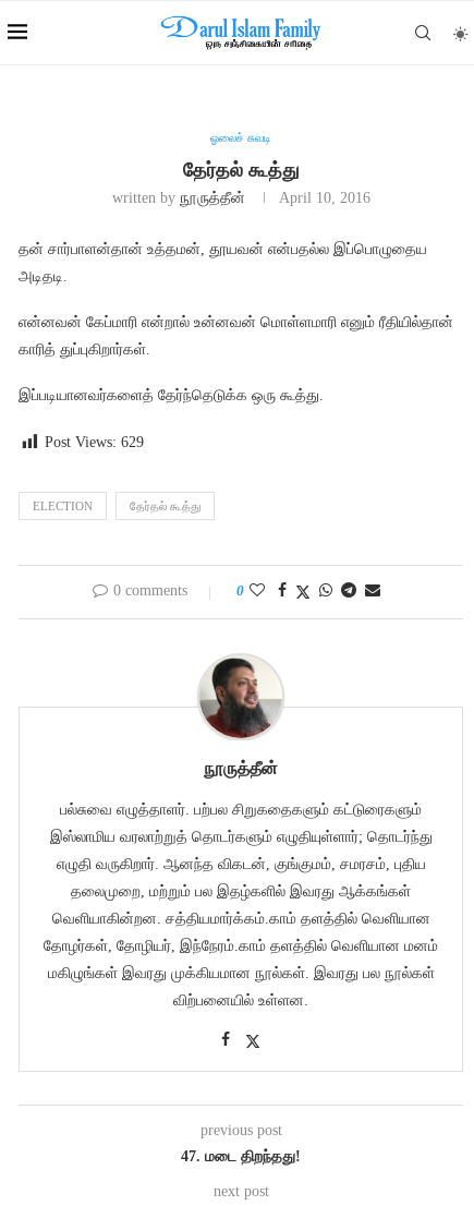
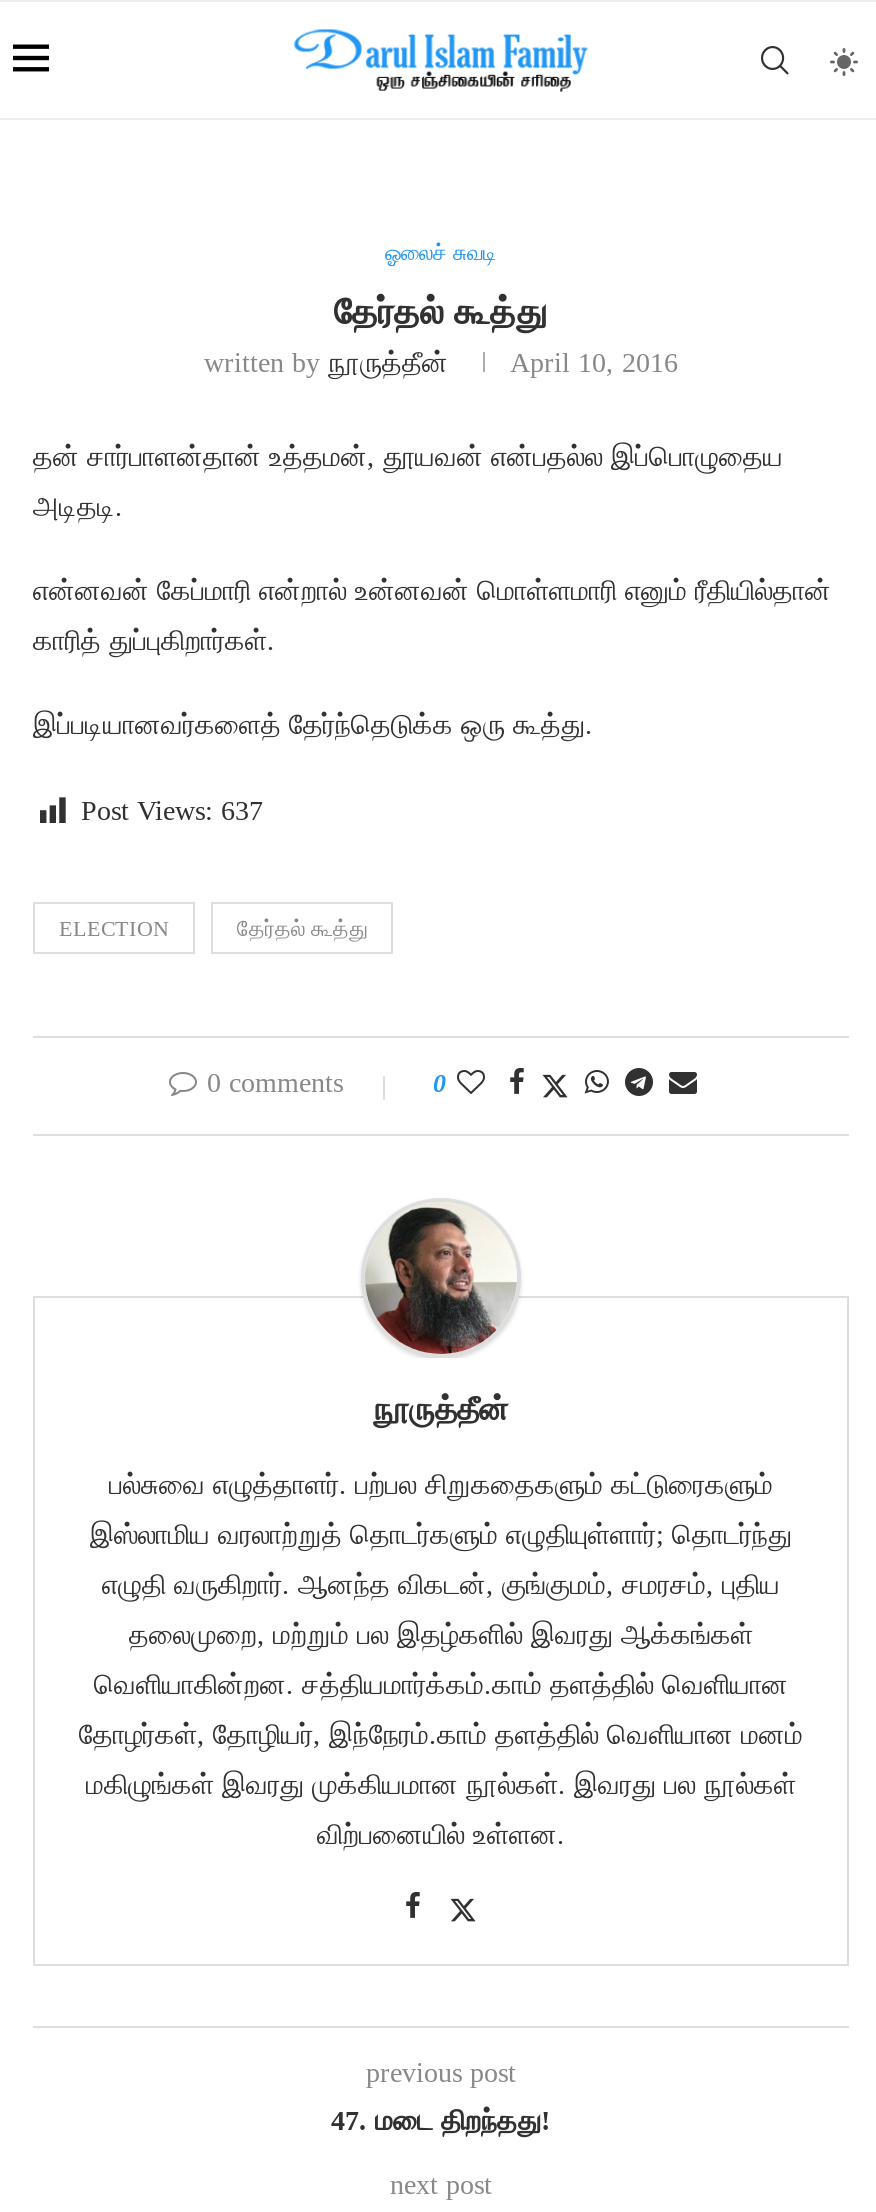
- Post Views: 629
+ Post Views: 637
